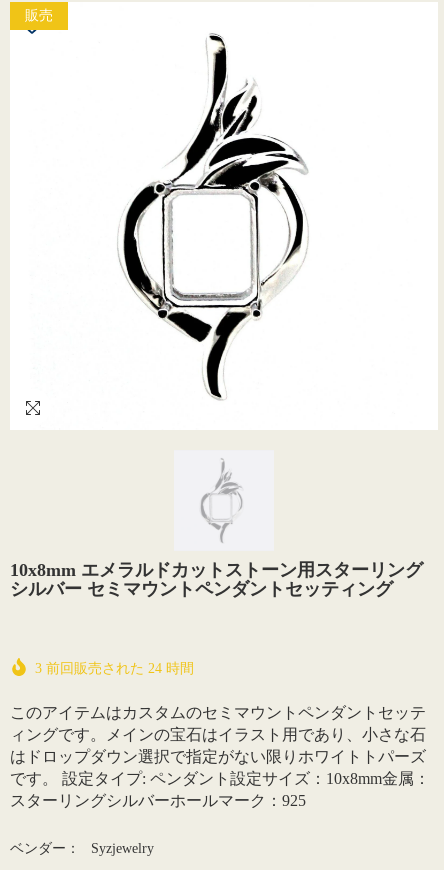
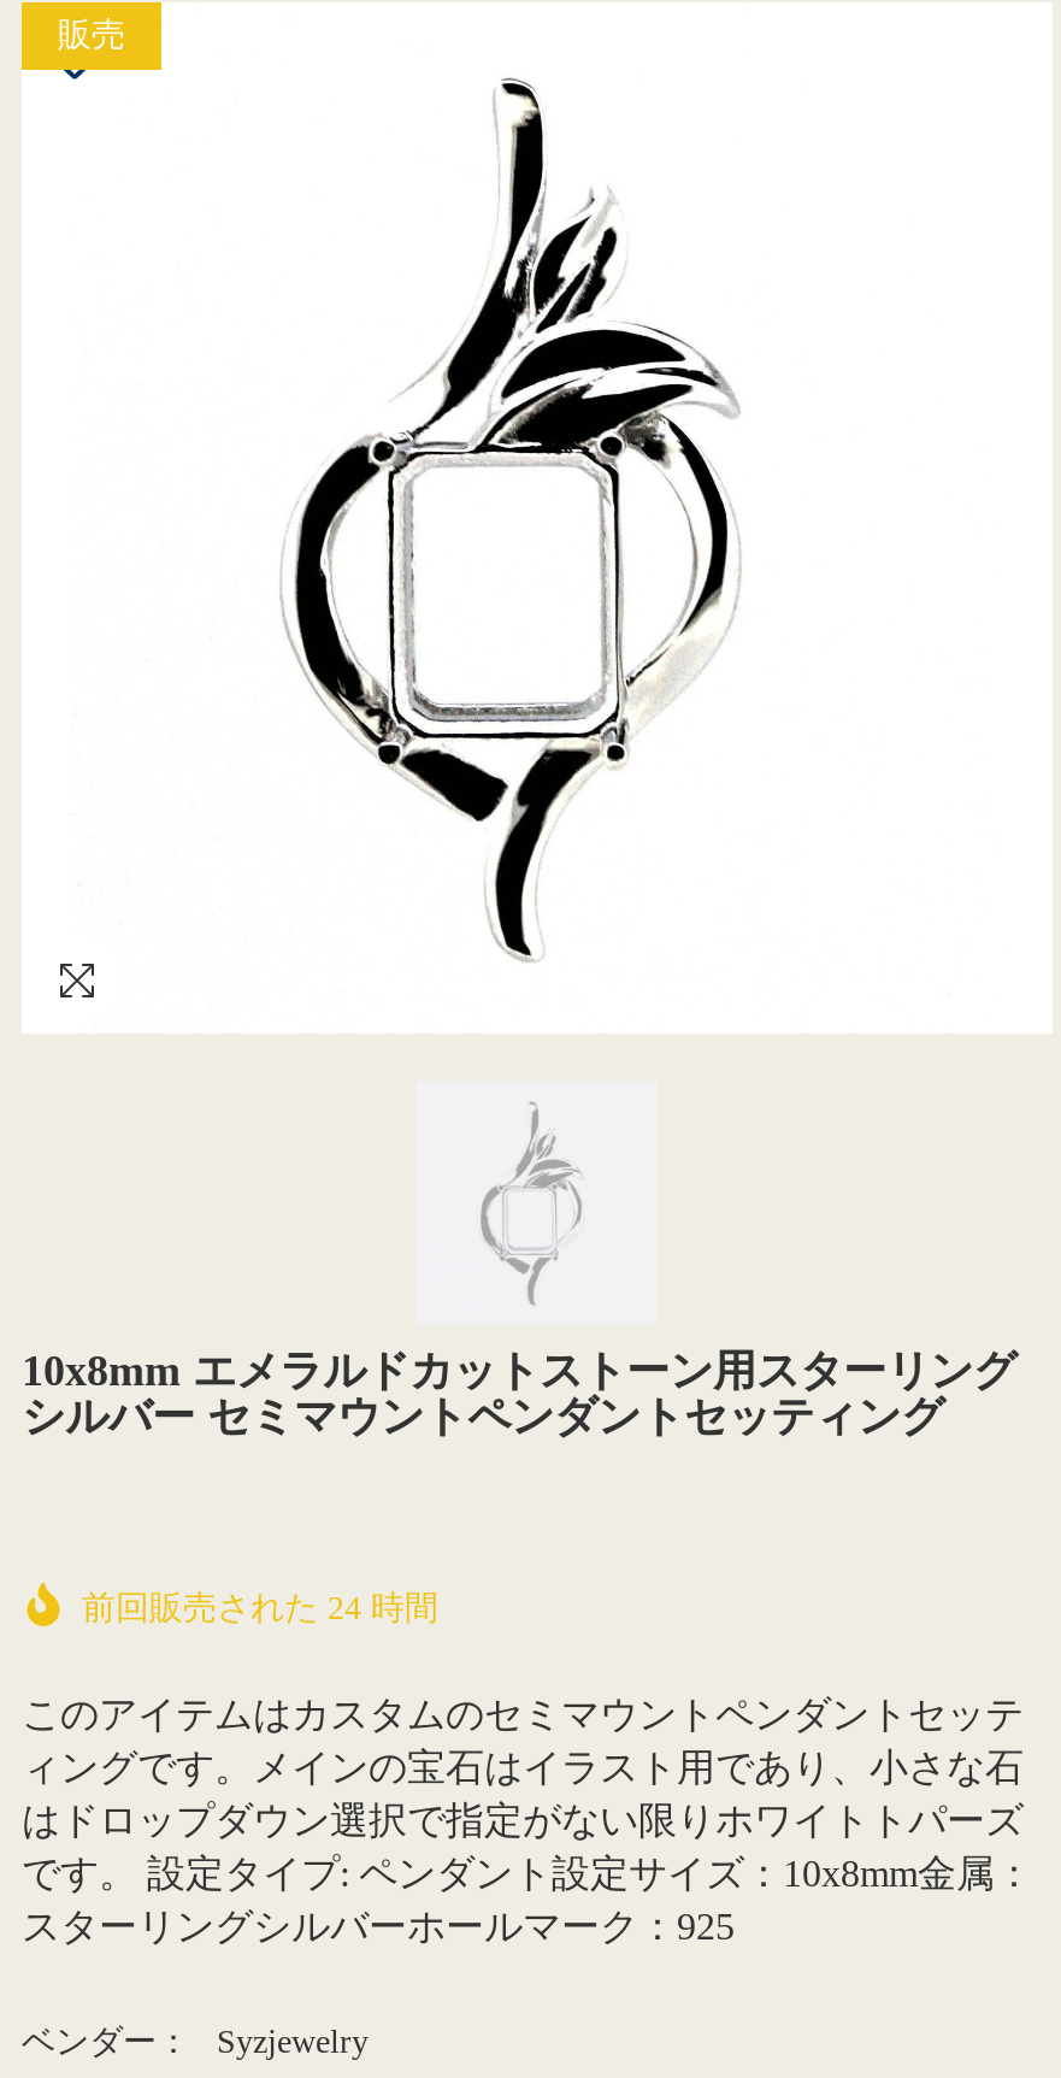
- 3前回販売された24時間
+ 前回販売された24時間
